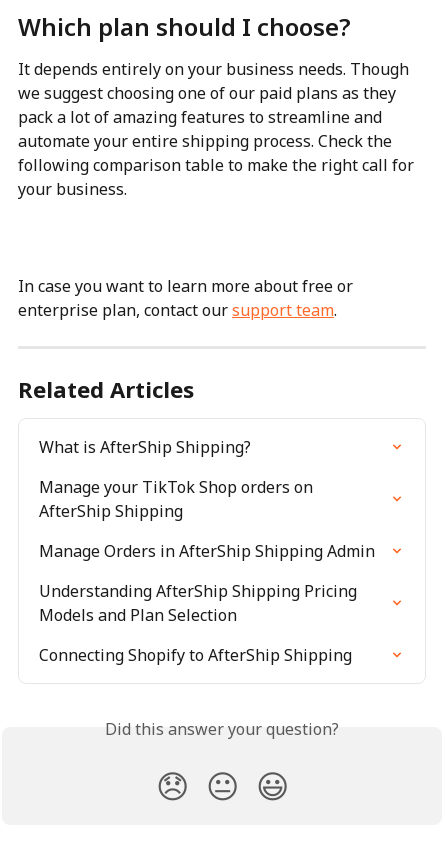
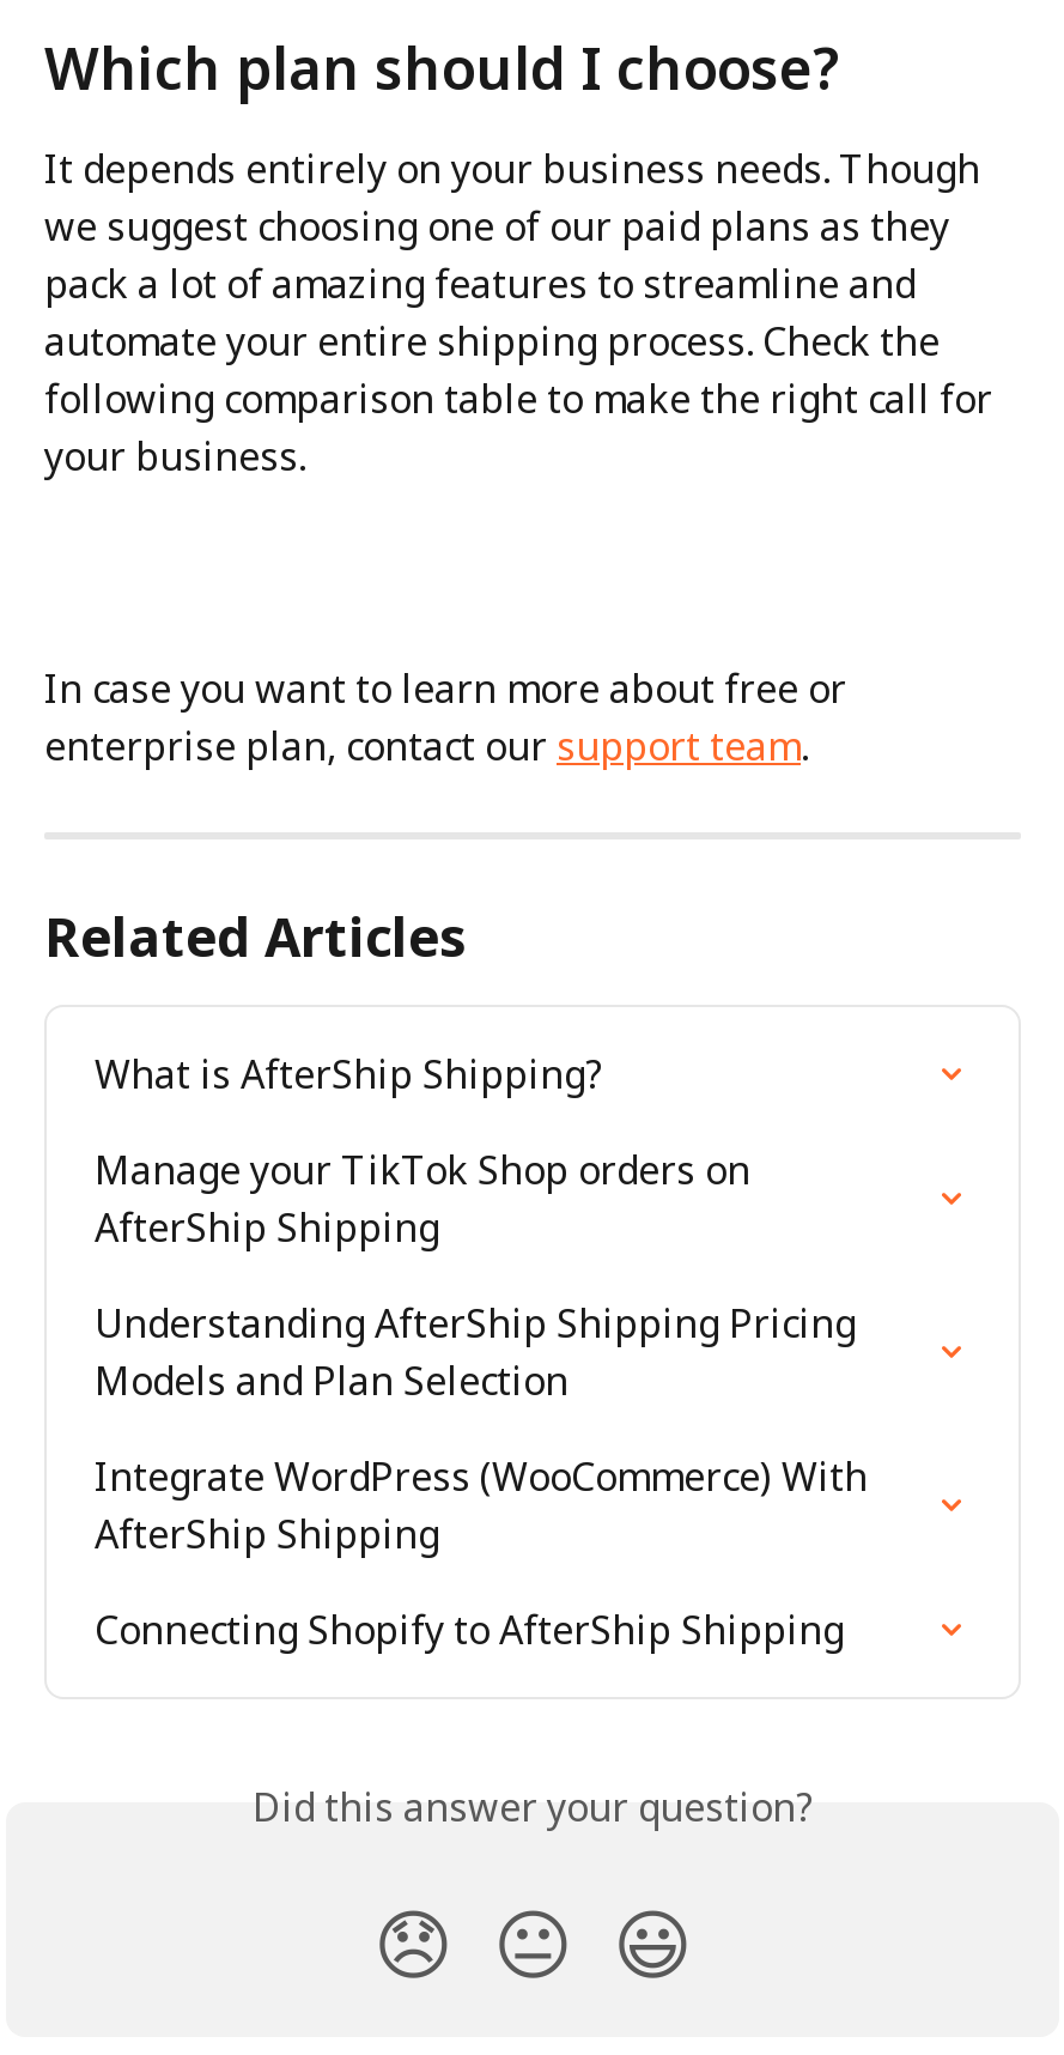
- Manage Orders in AfterShip Shipping Admin

moved up: Understanding AfterShip Shipping Pricing | Models and Plan Selection

+ Integrate WordPress (WooCommerce) With
+ AfterShip Shipping
